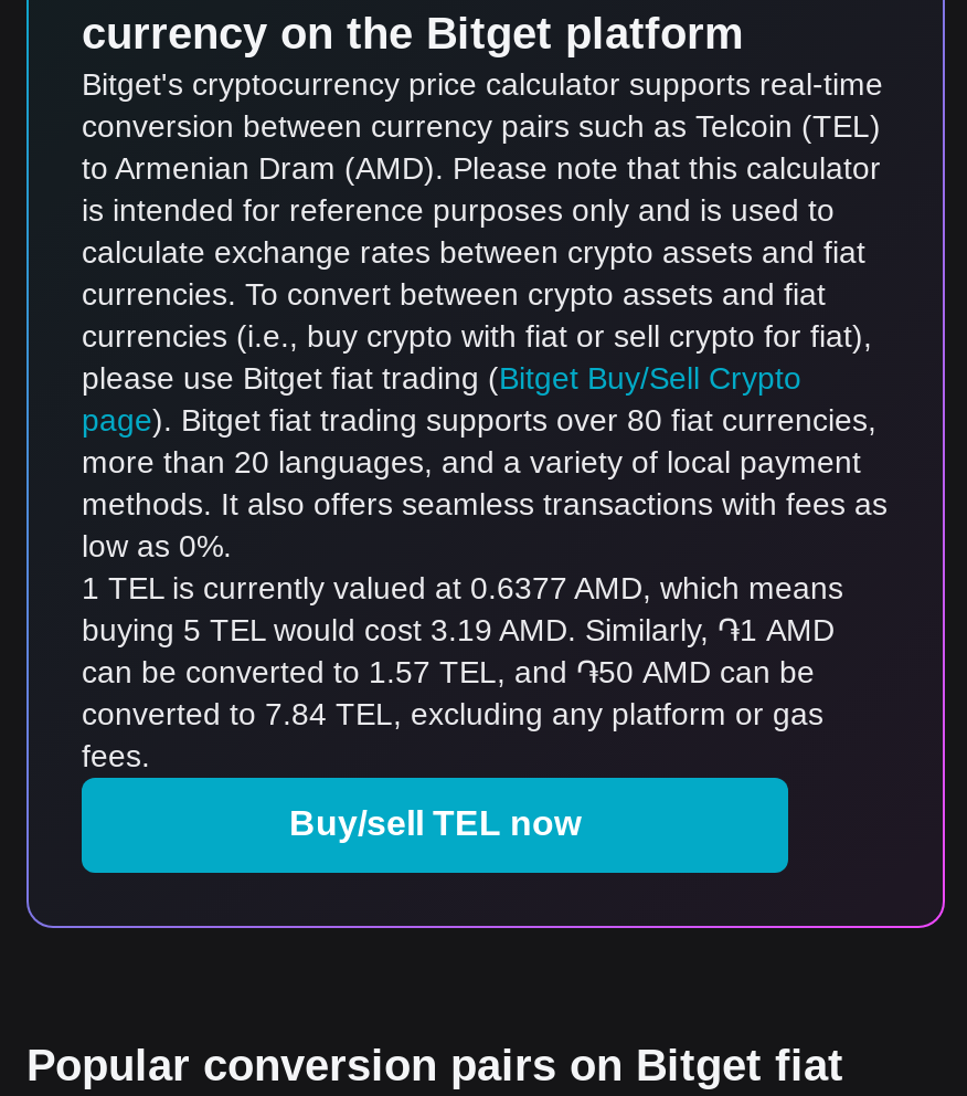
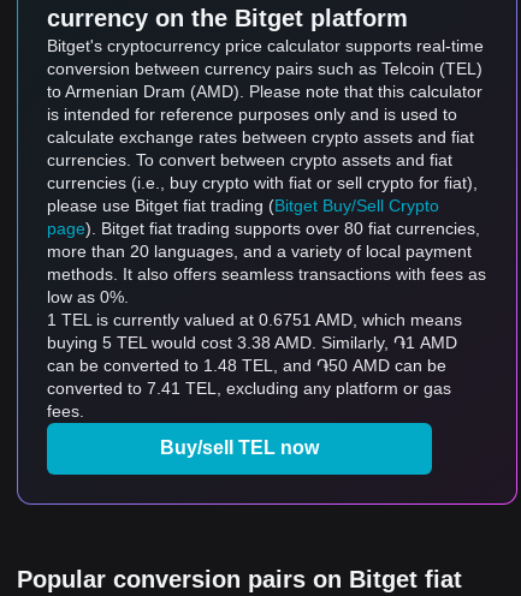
- 1 TEL is currently valued at 0.6377 AMD, which means
+ 1 TEL is currently valued at 0.6751 AMD, which means

- buying 5 TEL would cost 3.19 AMD. Similarly, ֏1 AMD
+ buying 5 TEL would cost 3.38 AMD. Similarly, ֏1 AMD

- can be converted to 1.57 TEL, and ֏50 AMD can be
+ can be converted to 1.48 TEL, and ֏50 AMD can be

- converted to 7.84 TEL, excluding any platform or gas
+ converted to 7.41 TEL, excluding any platform or gas
